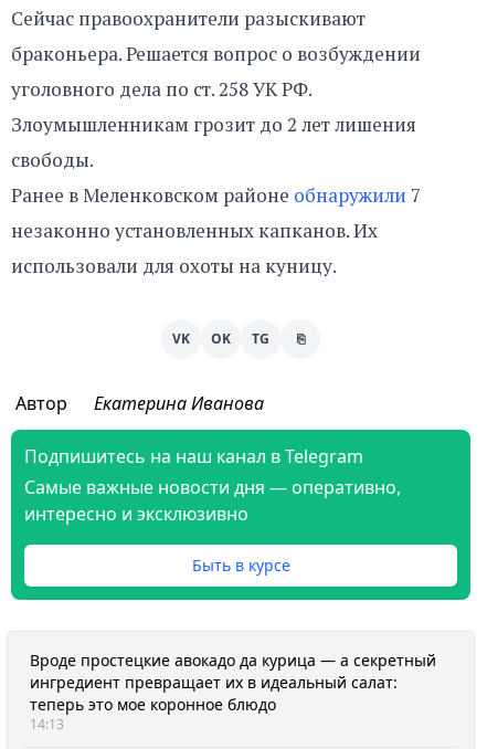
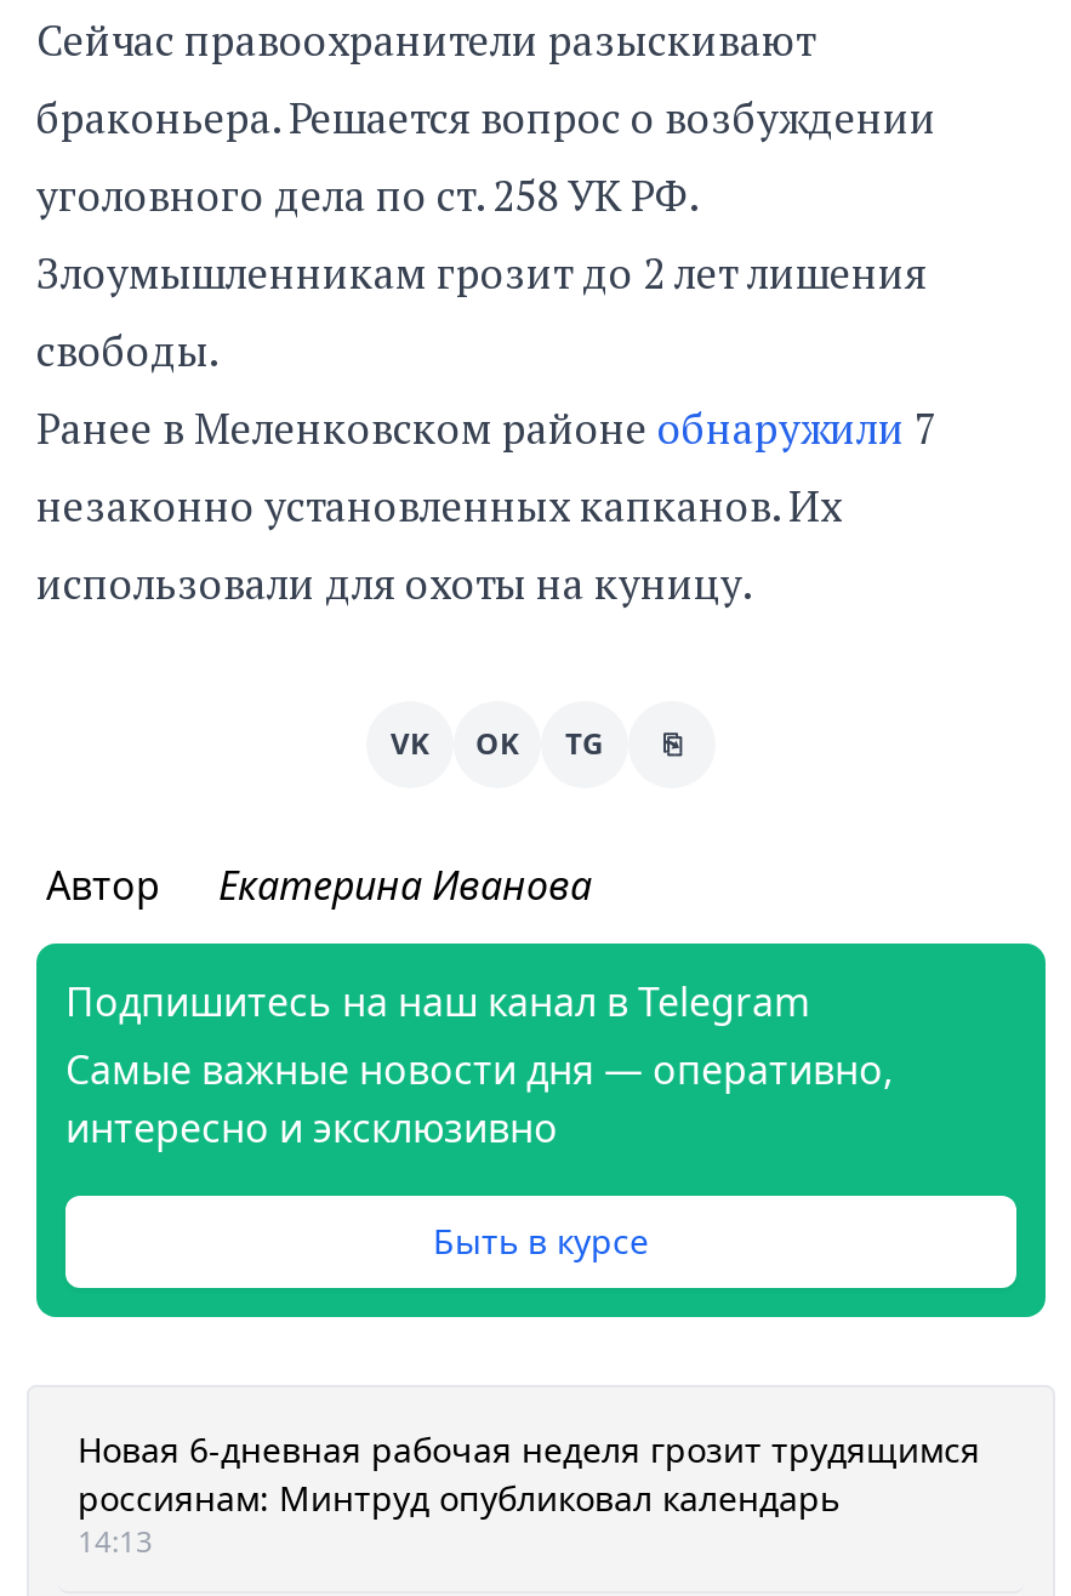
- Вроде простецкие авокадо да курица — а секретный
- ингредиент превращает их в идеальный салат:
- теперь это мое коронное блюдо
+ Новая 6-дневная рабочая неделя грозит трудящимся
+ россиянам: Минтруд опубликовал календарь
